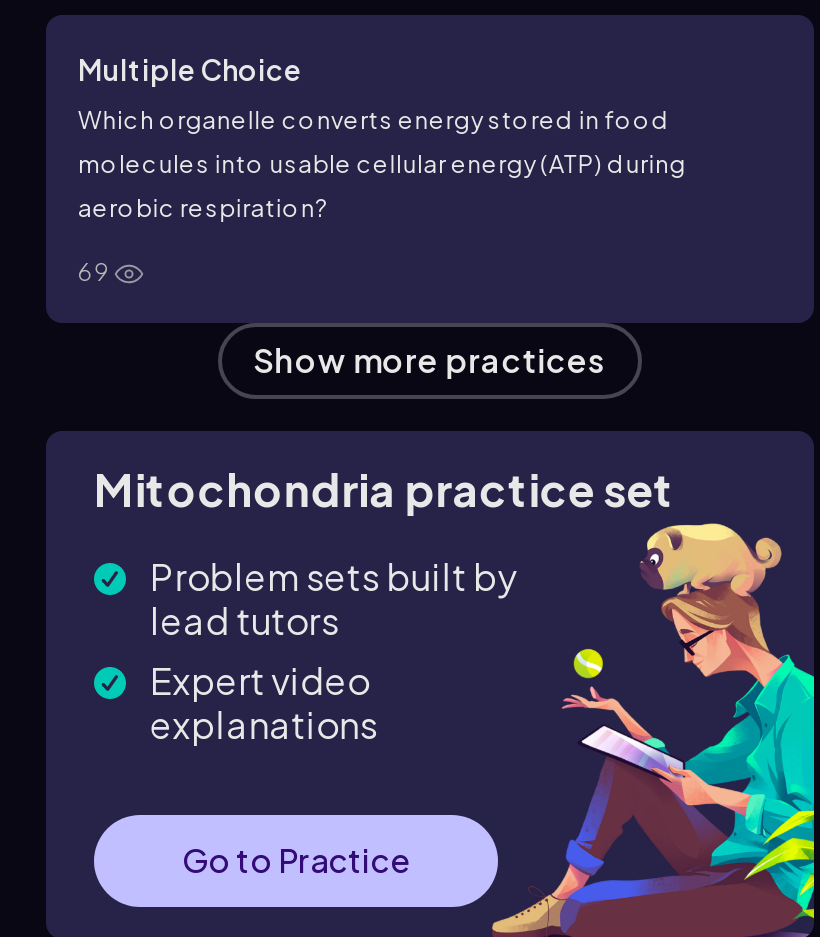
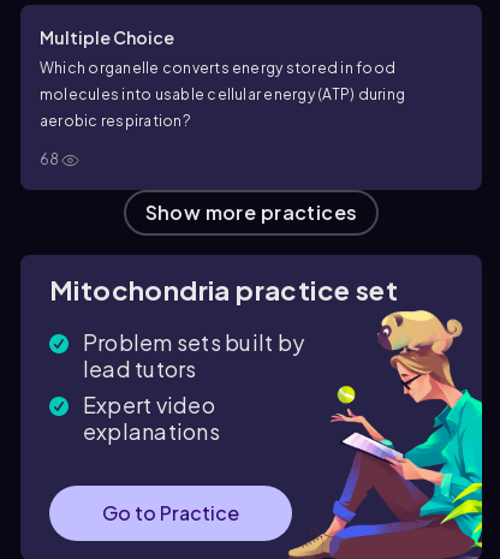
- 69
+ 68
